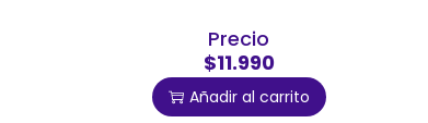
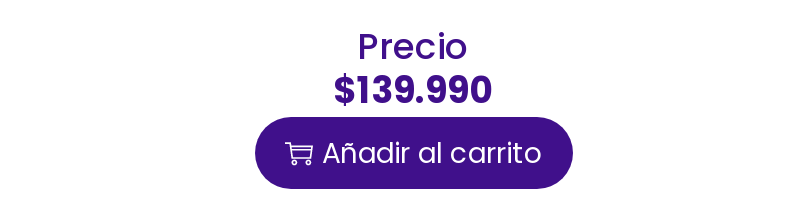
- $11.990
+ $139.990
